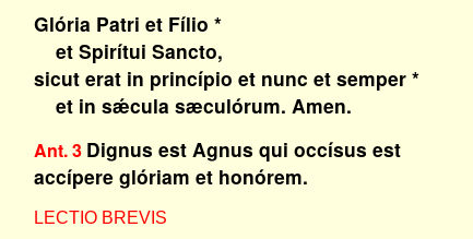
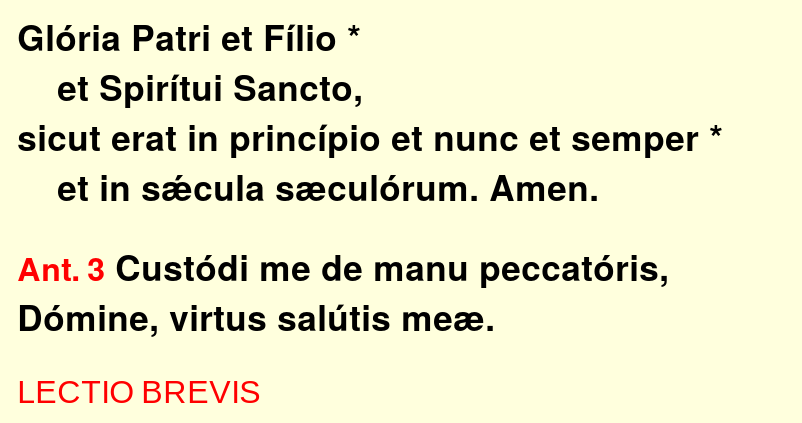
- Ant. 3 Dignus est Agnus qui occísus est
- accípere glóriam et honórem.
+ Ant. 3 Custódi me de manu peccatóris,
+ Dómine, virtus salútis meæ.
